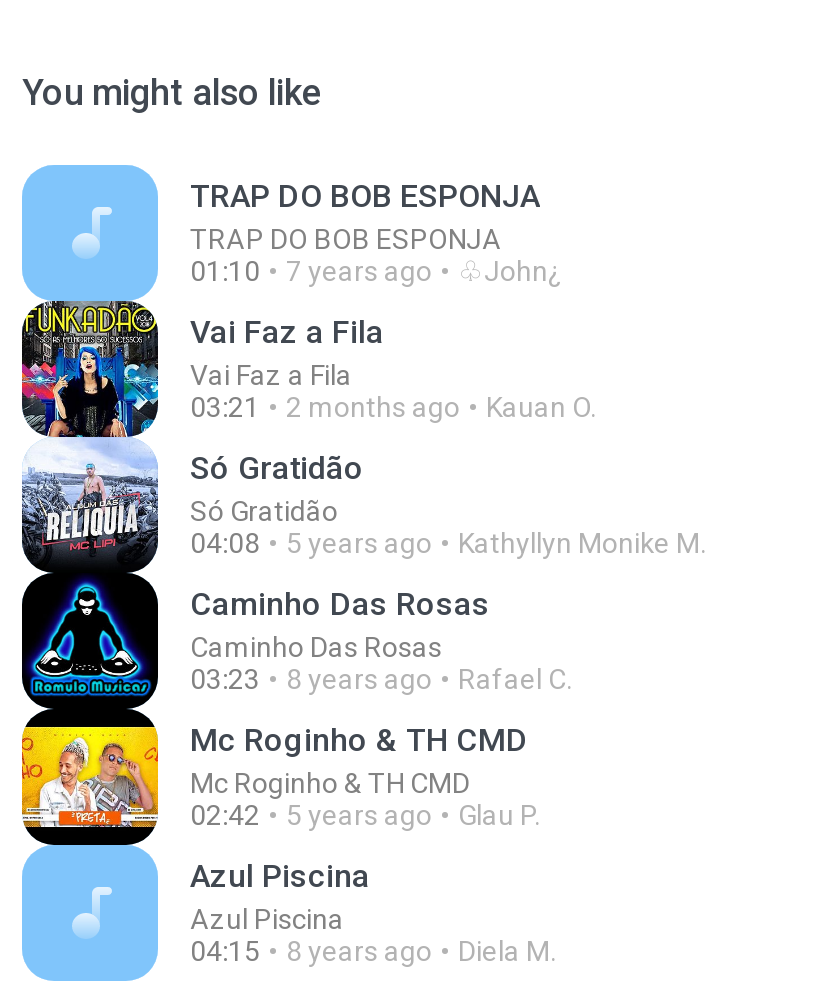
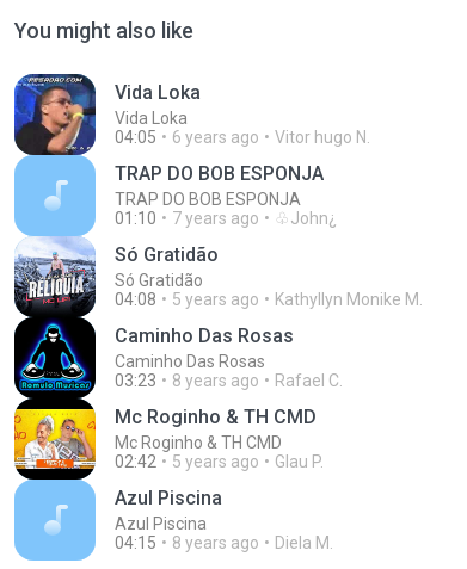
+ [image]
+ Vida Loka
+ Vida Loka
+ 04:05
+ 6 years ago
+ Vitor hugo N.

moved down: TRAP DO BOB ESPONJA | TRAP DO BOB ESPONJA | 01:10 | 7 years ago

- [image]
- Vai Faz a Fila
- Vai Faz a Fila
- 03:21
- 2 months ago
- Kauan O.
